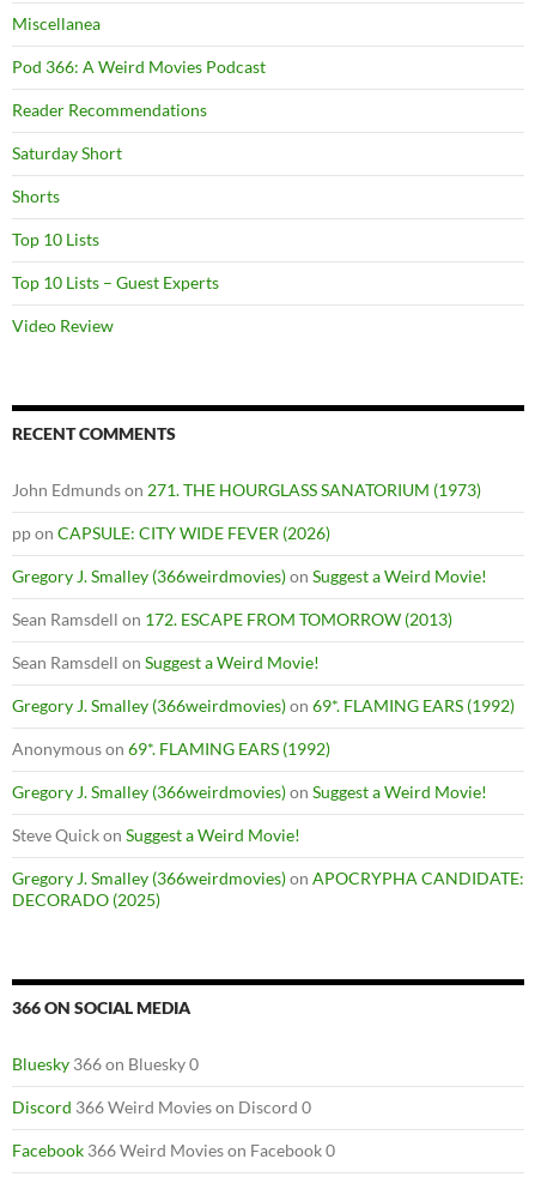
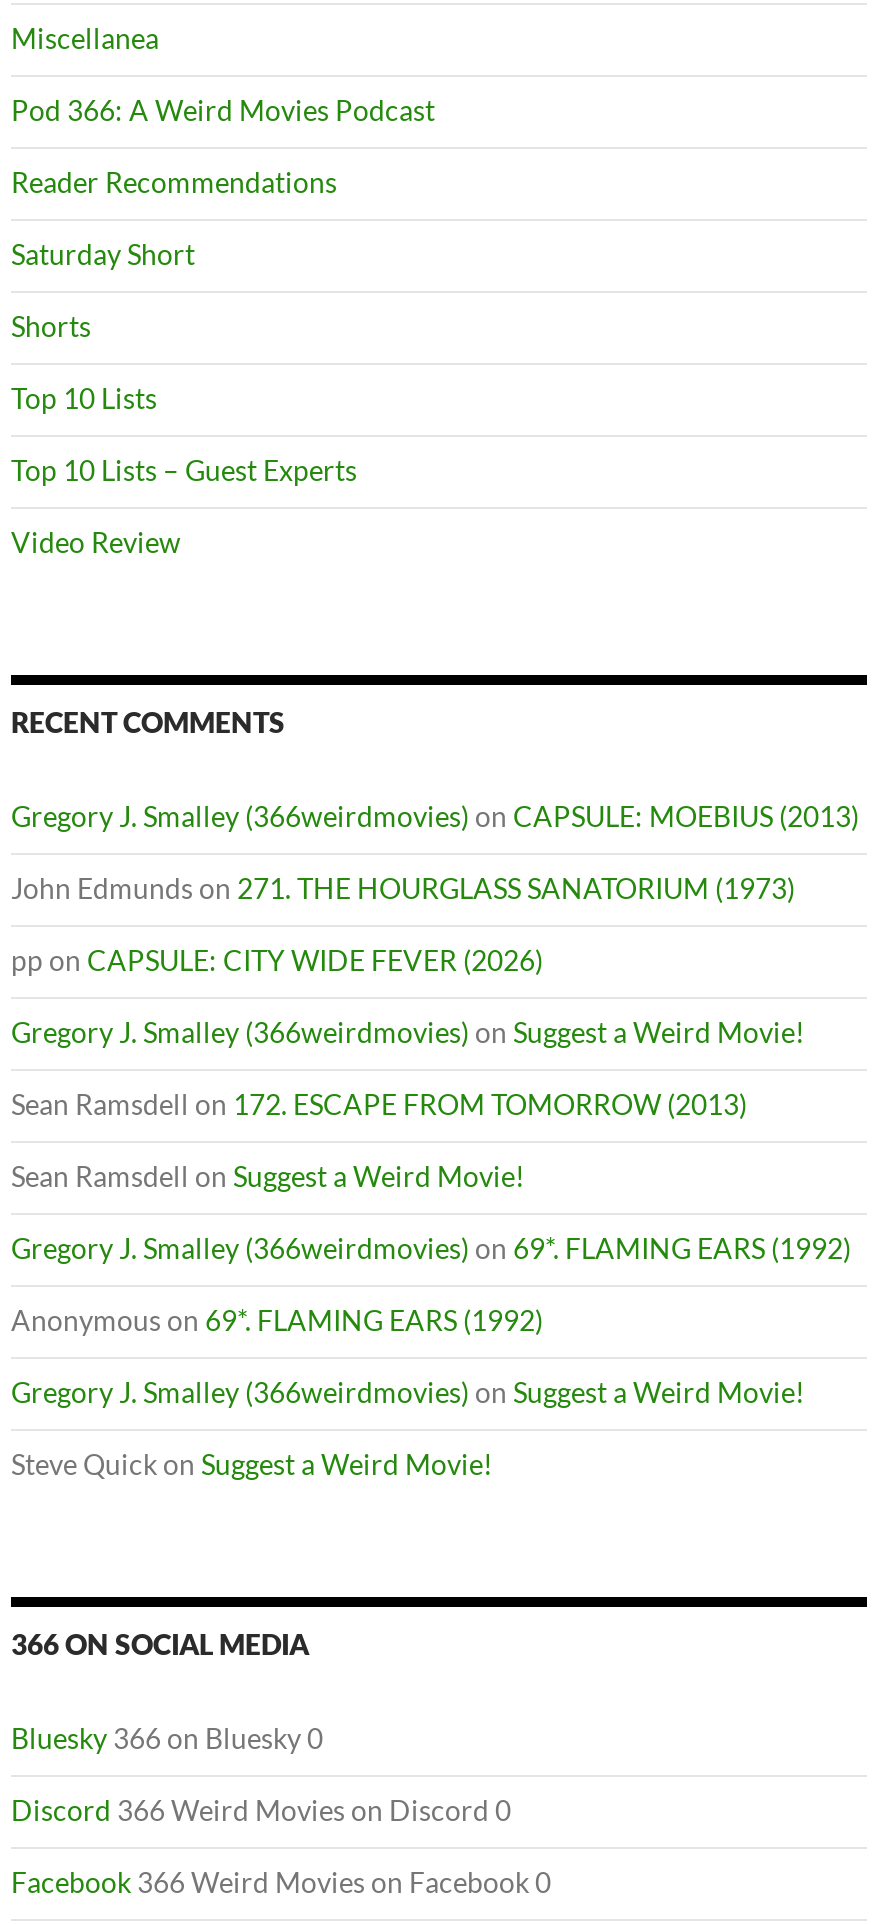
+ Gregory J. Smalley (366weirdmovies) on CAPSULE: MOEBIUS (2013)

moved down: John Edmunds on 271. THE HOURGLASS SANATORIUM (1973) | pp on CAPSULE: CITY WIDE FEVER (2026) | Gregory J. Smalley (366weirdmovies) on Suggest a Weird Movie! | ... | Gregory J. Smalley (366weirdmovies) on Suggest a Weird Movie! | Steve Quick on Suggest a Weird Movie!

- Gregory J. Smalley (366weirdmovies) on APOCRYPHA CANDIDATE:
- DECORADO (2025)
